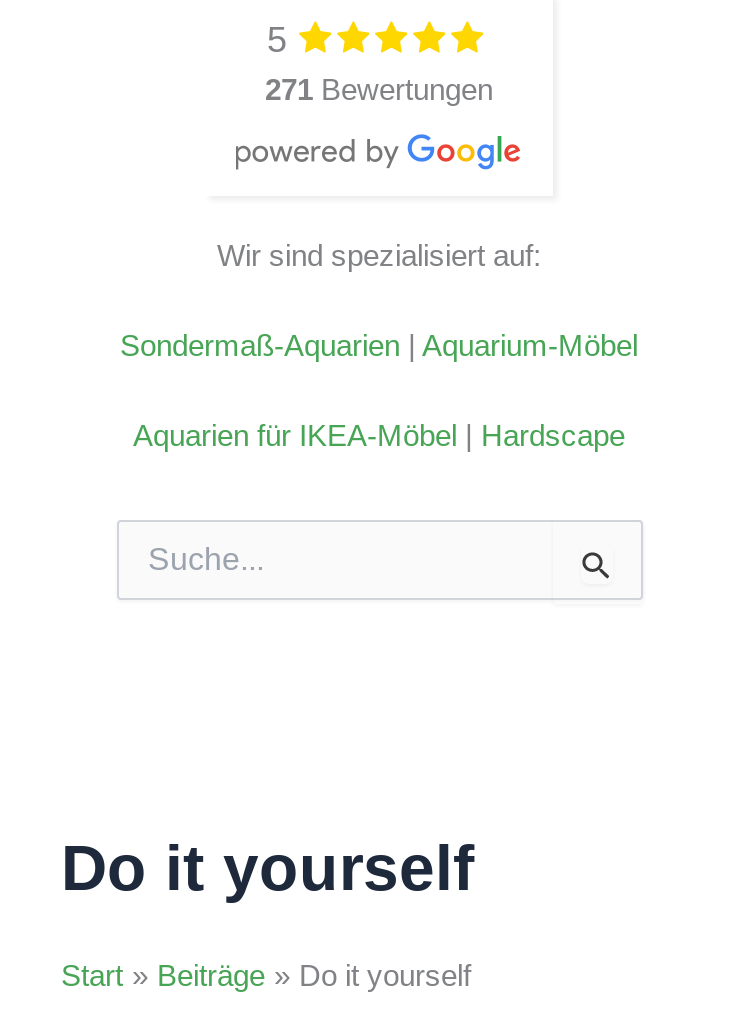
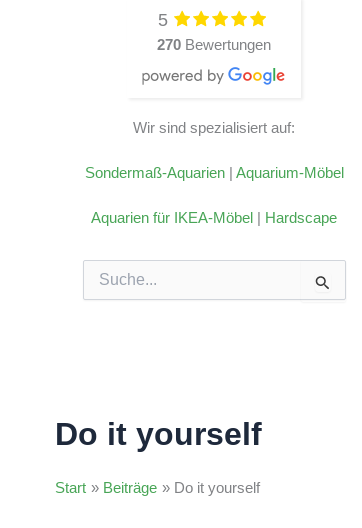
- 271 Bewertungen
+ 270 Bewertungen
